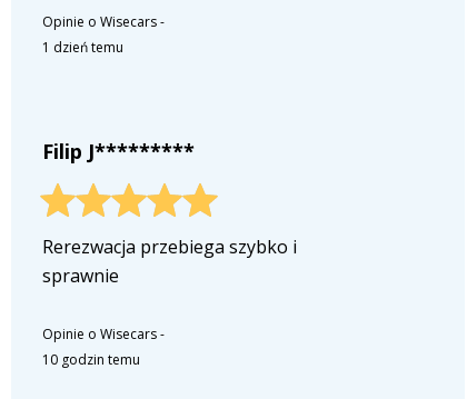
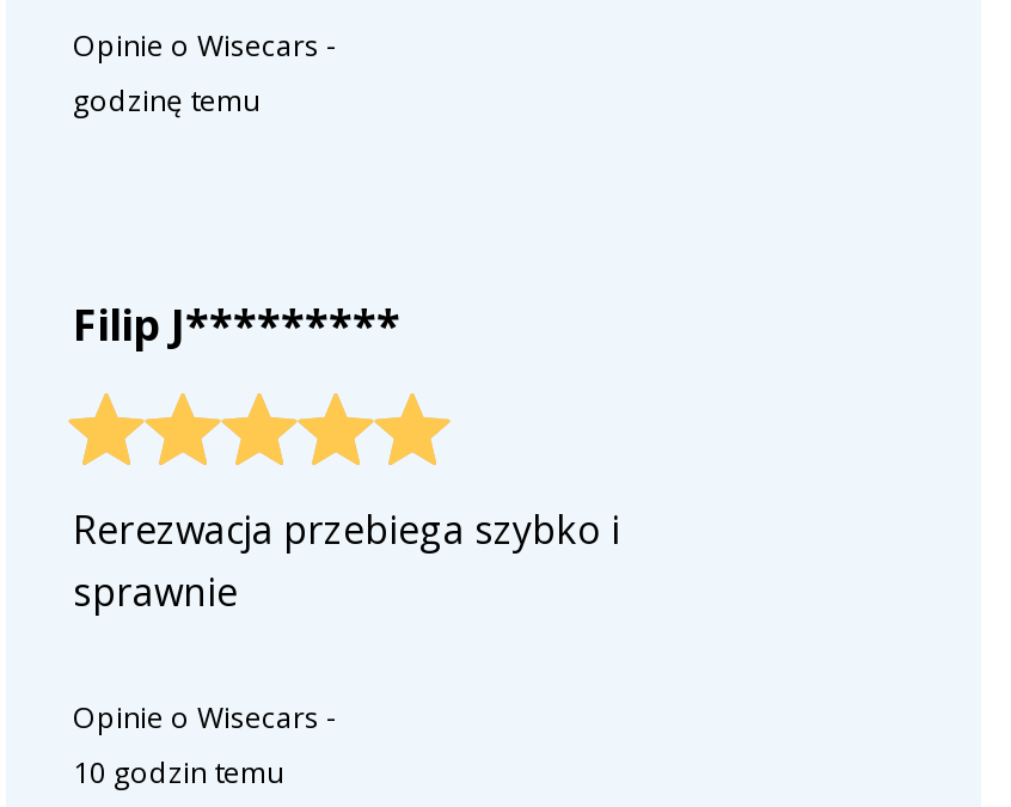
- 1 dzień temu
+ godzinę temu
